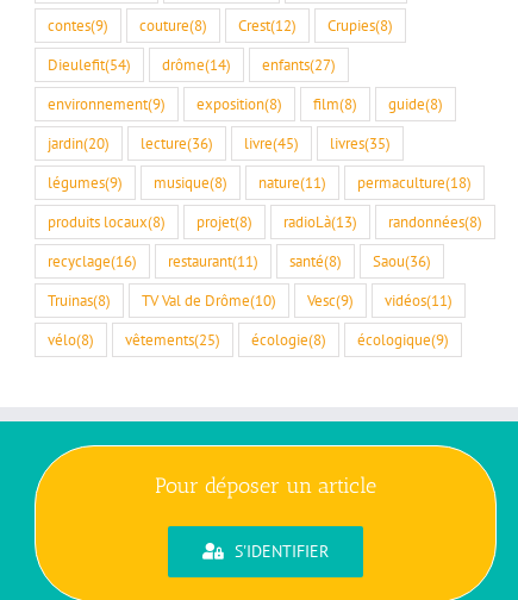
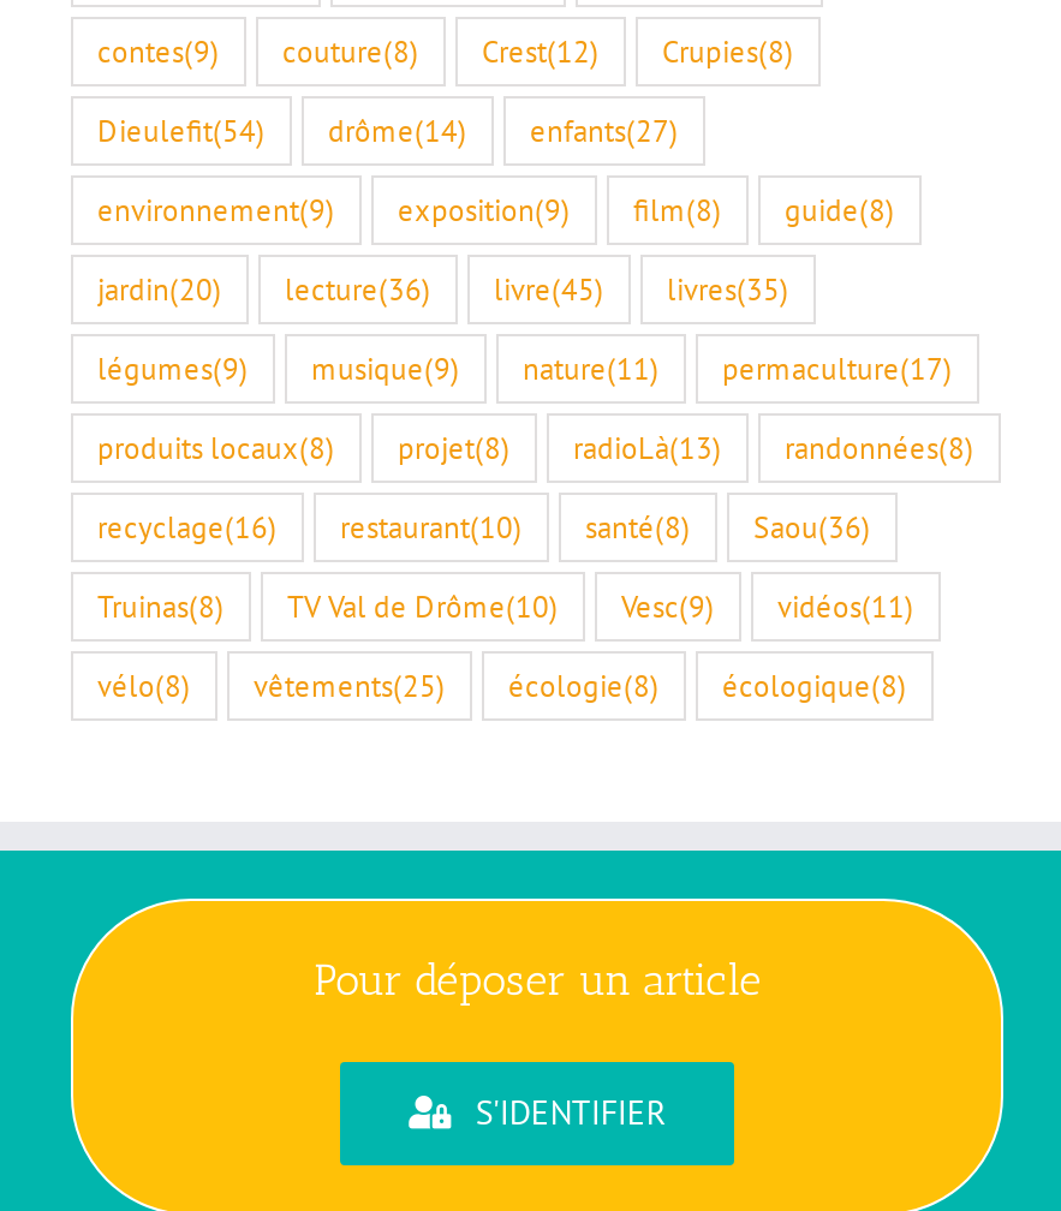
- environnement(9) exposition(8) film(8) guide(8)
+ environnement(9) exposition(9) film(8) guide(8)

- musique(8)
+ musique(9)

- permaculture(18)
+ permaculture(17)

- recyclage(16) restaurant(11) santé(8) Saou(36)
+ recyclage(16) restaurant(10) santé(8) Saou(36)

- vélo(8) vêtements(25) écologie(8) écologique(9)
+ vélo(8) vêtements(25) écologie(8) écologique(8)
